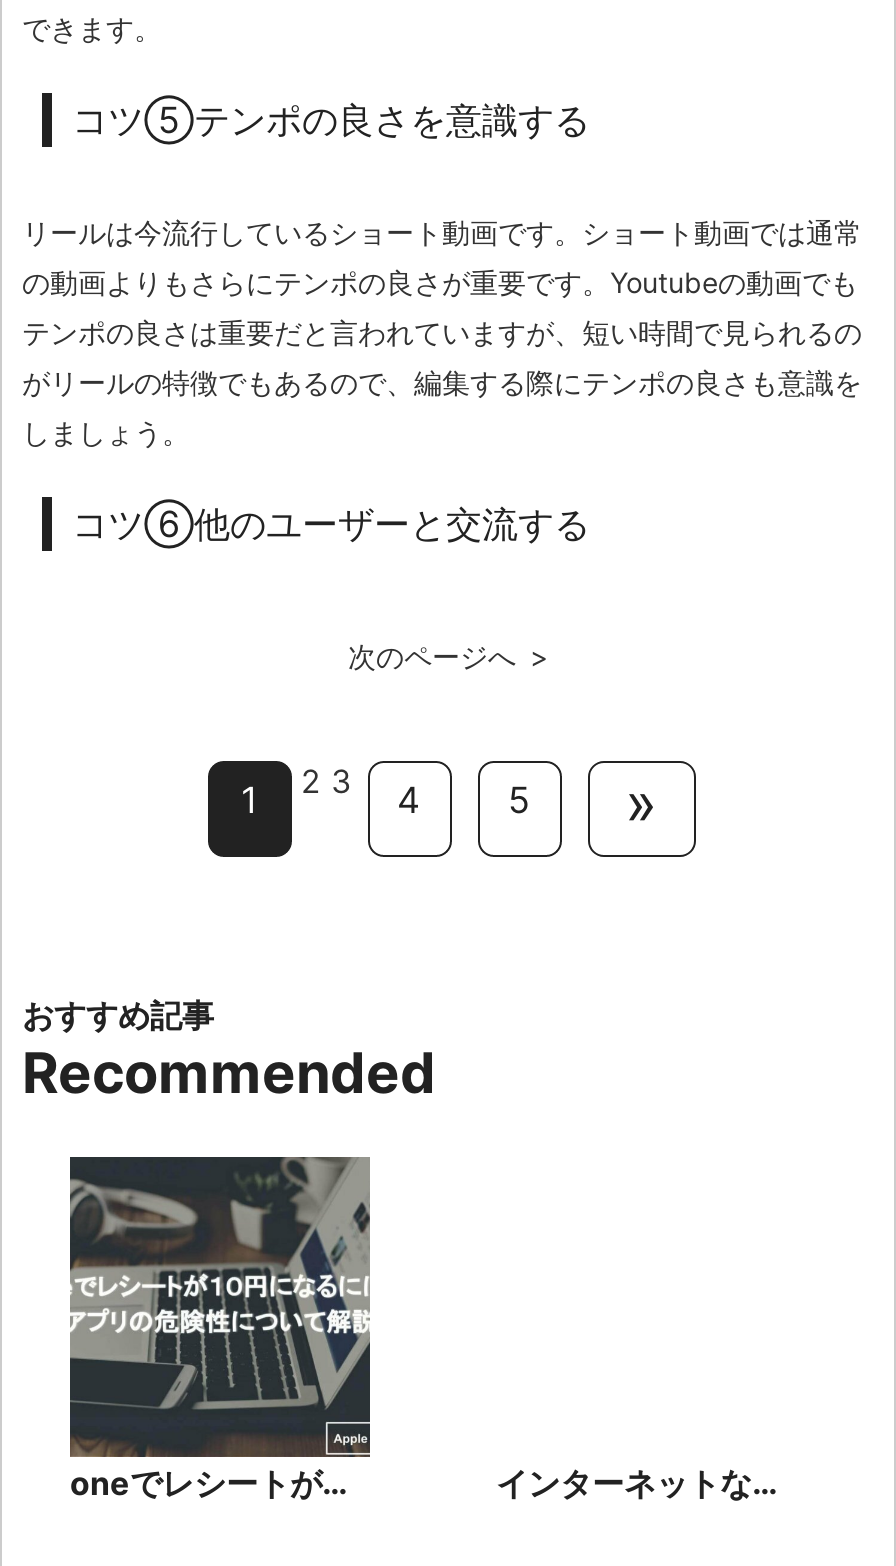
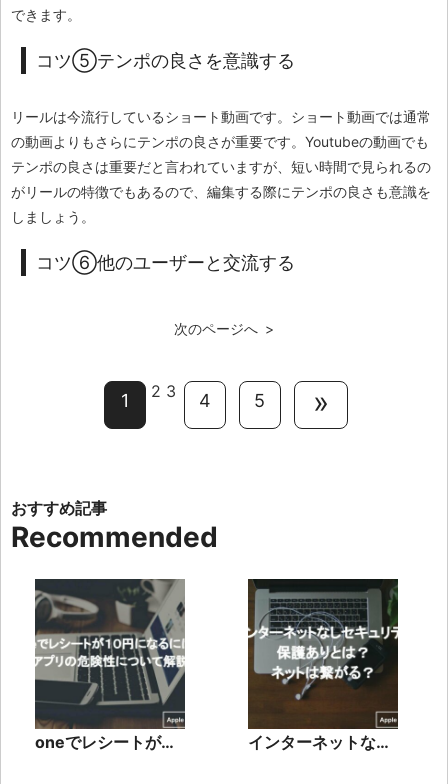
+ [image]
